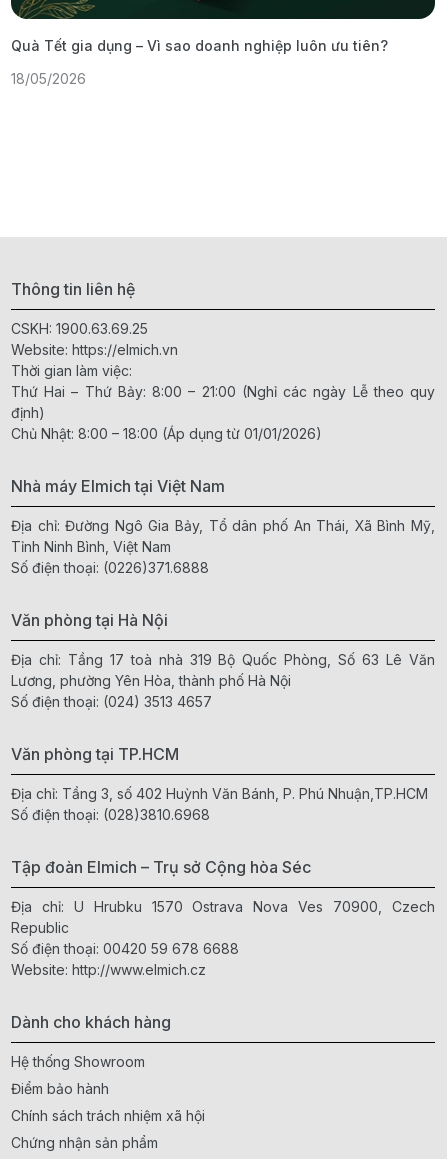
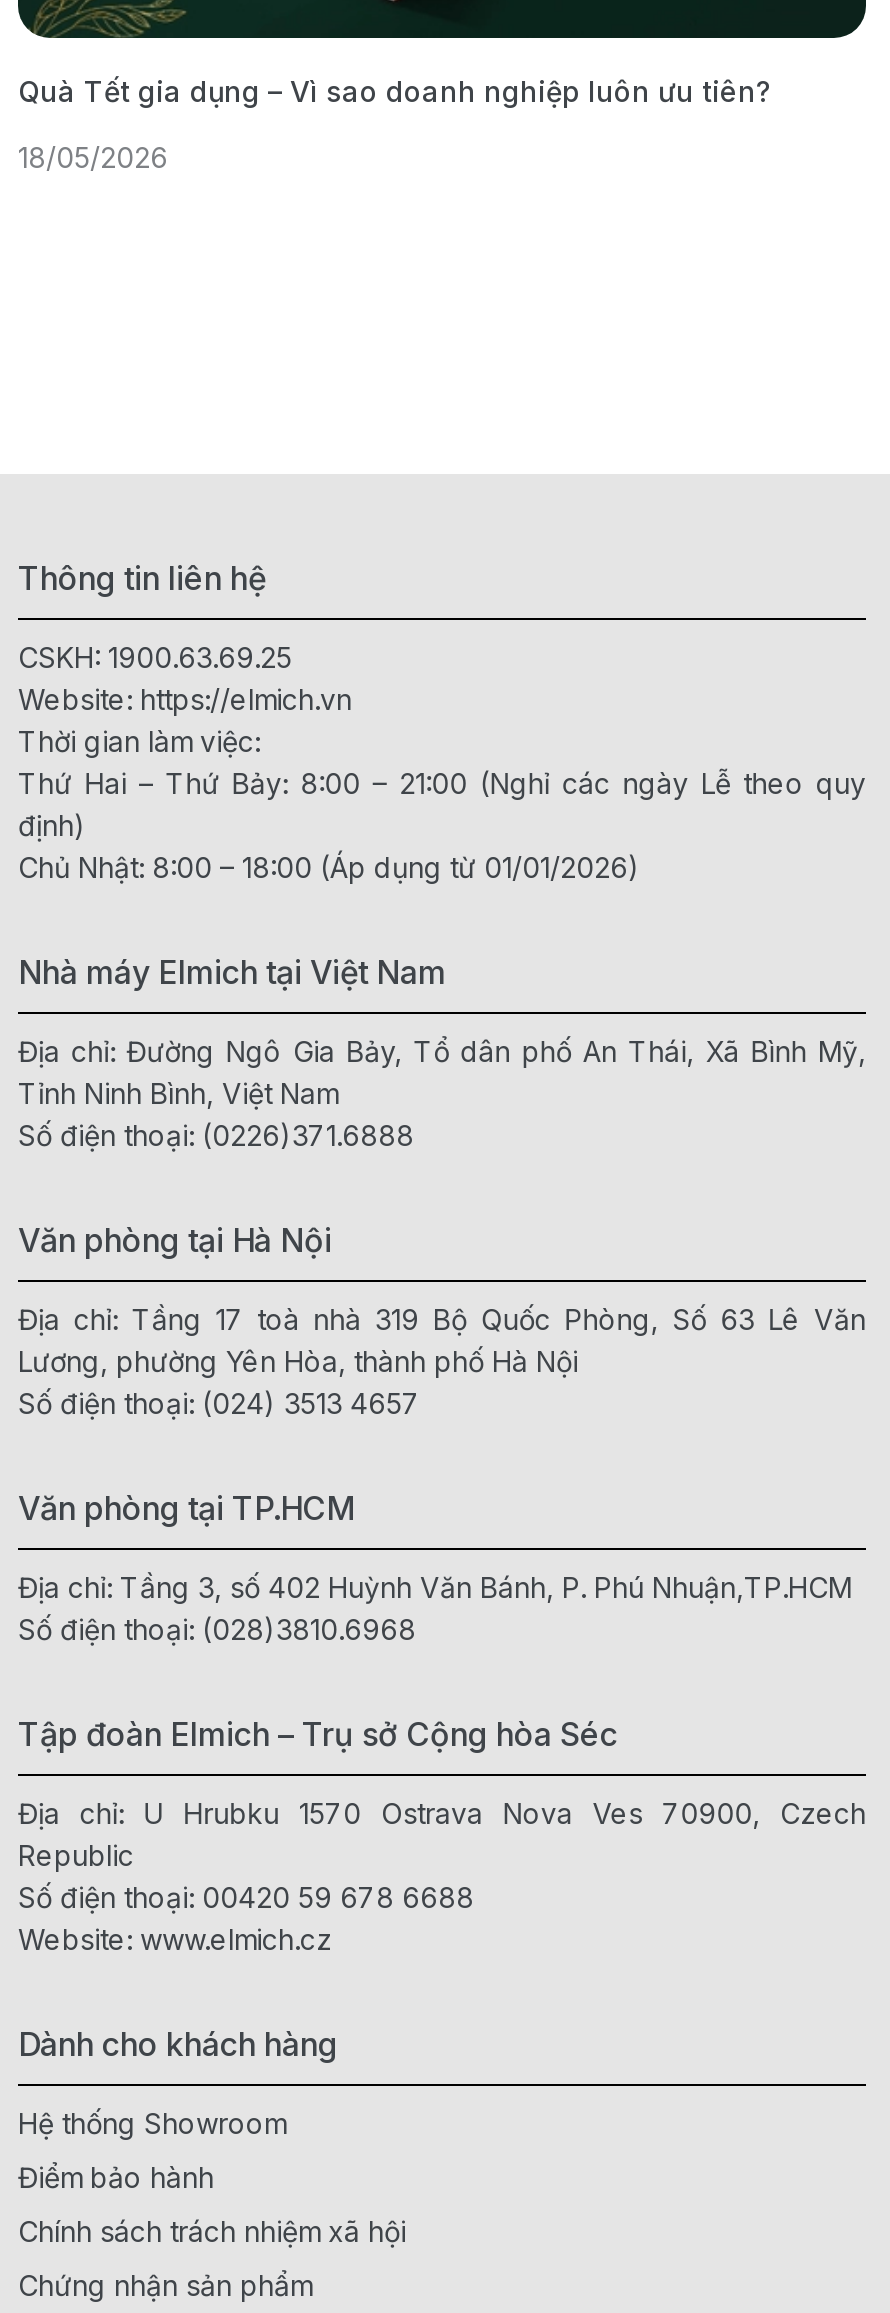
- Website: http://www.elmich.cz
+ Website: www.elmich.cz
